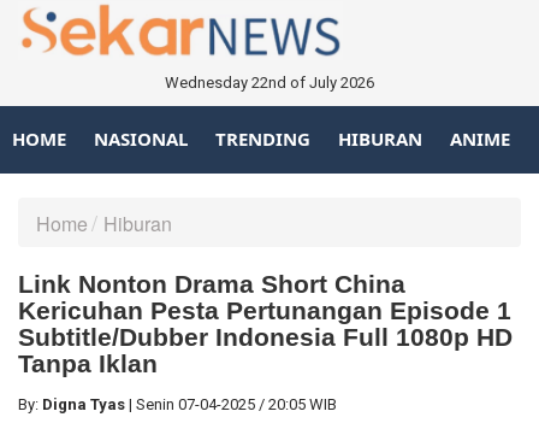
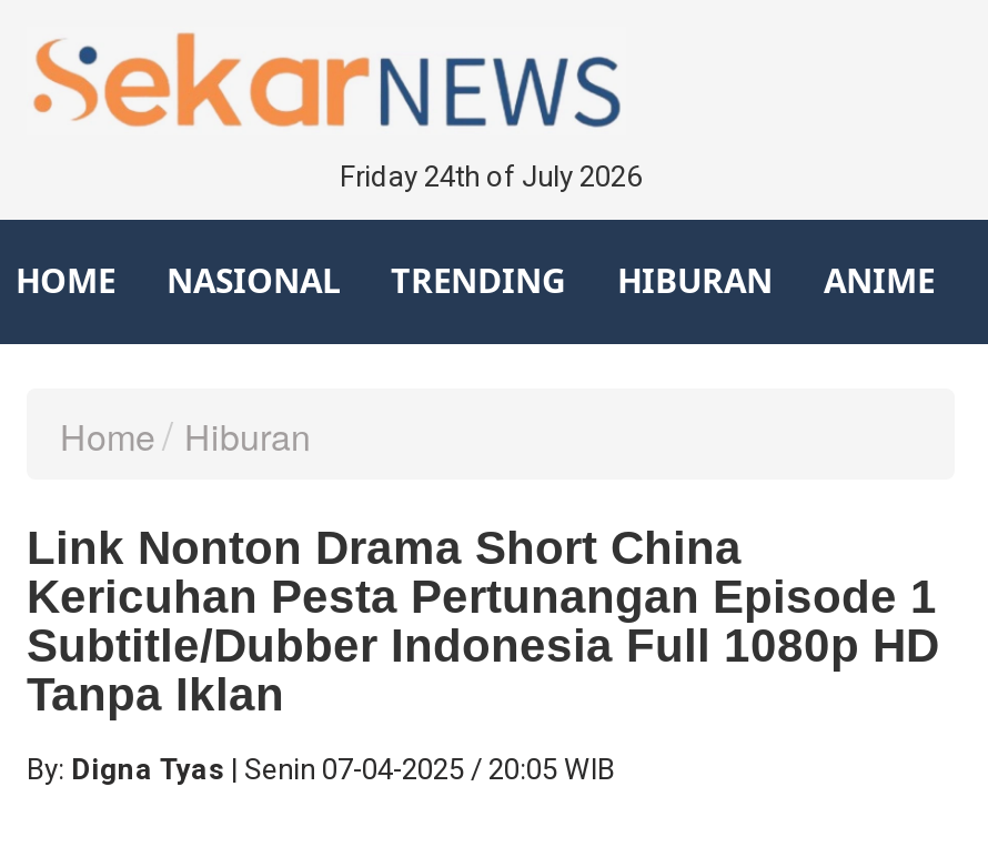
- Wednesday 22nd of July 2026
+ Friday 24th of July 2026
